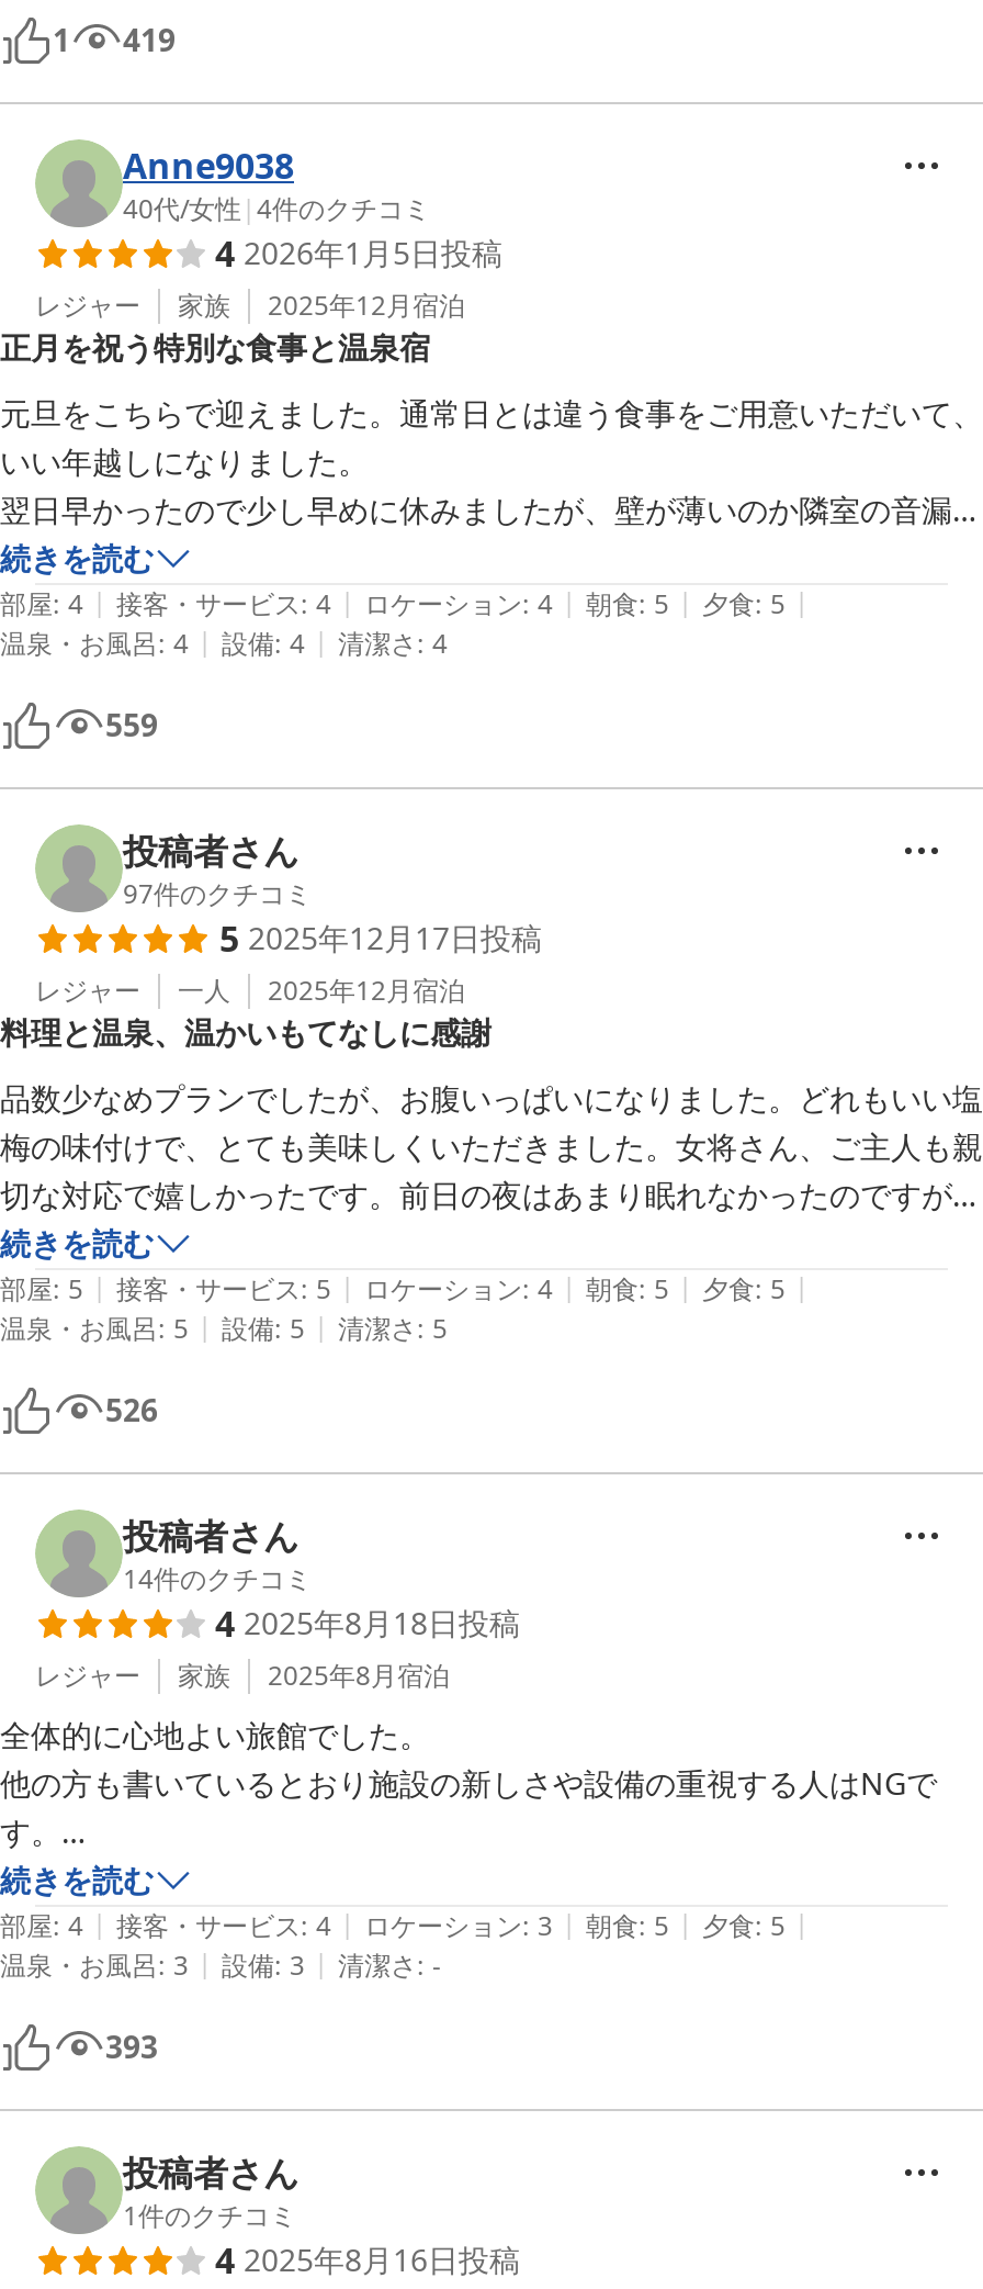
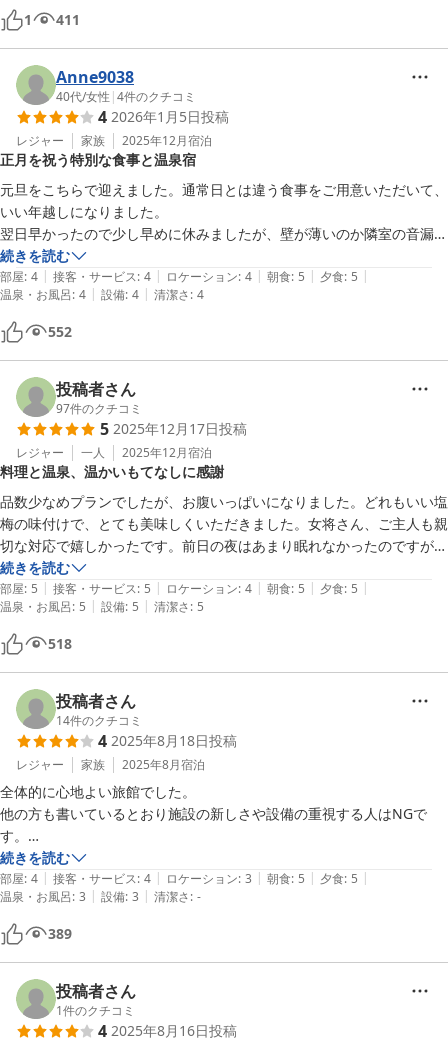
- 1 419
+ 1 411

- 559
+ 552

- 526
+ 518

- 393
+ 389
